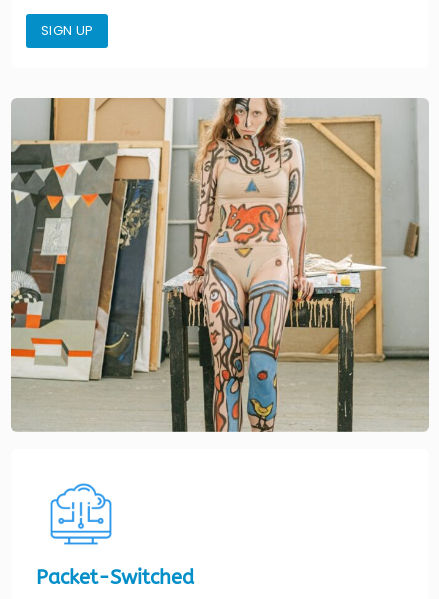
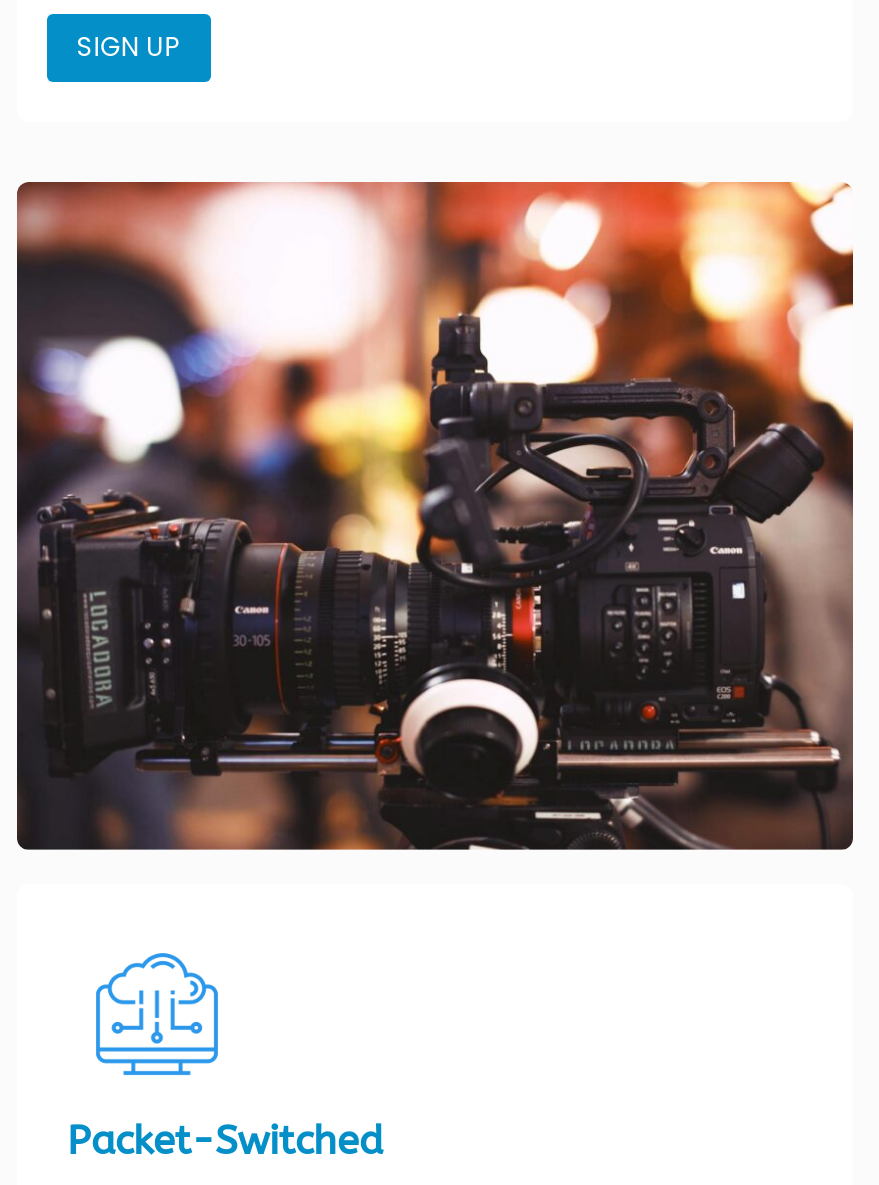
- [image]
+ [image]
